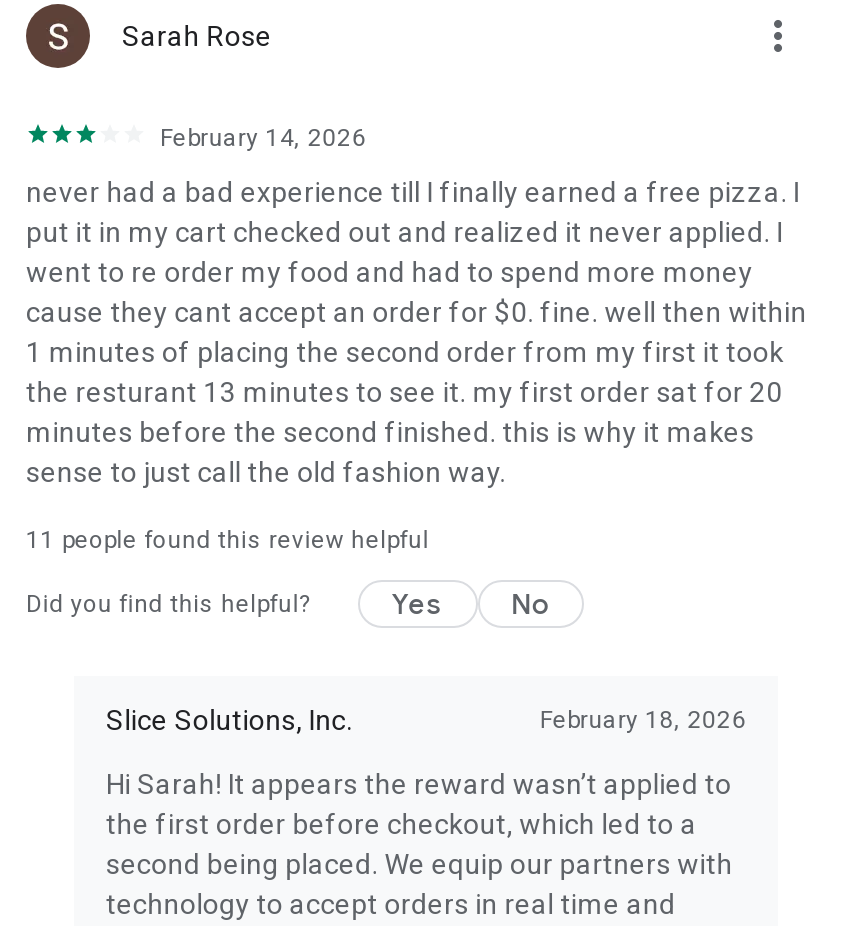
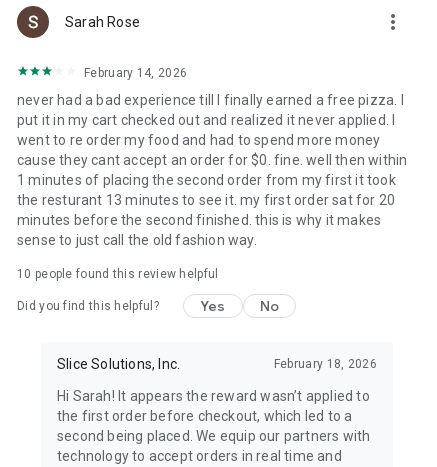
- 11 people found this review helpful
+ 10 people found this review helpful
